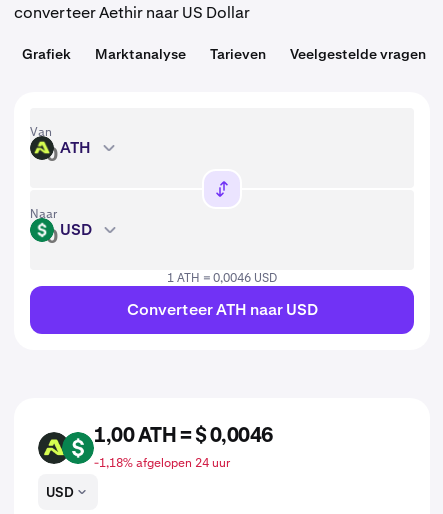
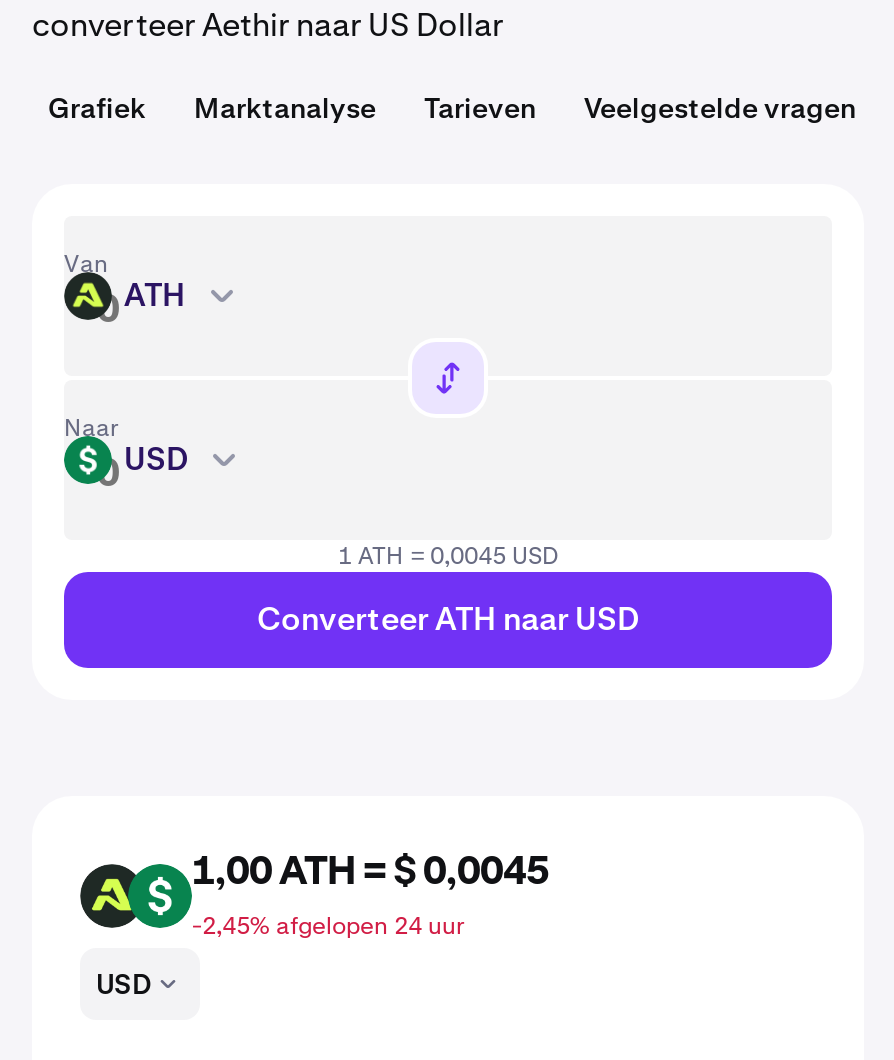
- 1 ATH = 0,0046 USD
+ 1 ATH = 0,0045 USD

- 1,00 ATH = $ 0,0046
+ 1,00 ATH = $ 0,0045

- -1,18% afgelopen 24 uur
+ -2,45% afgelopen 24 uur
